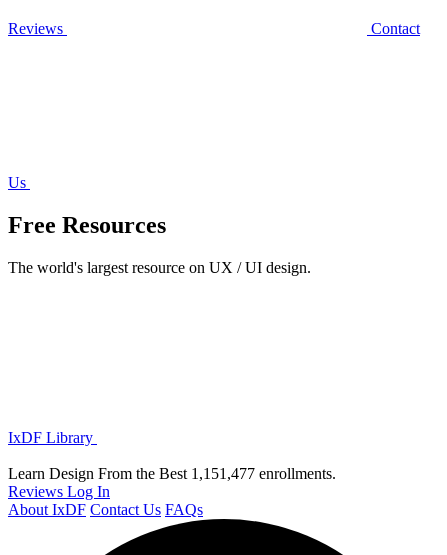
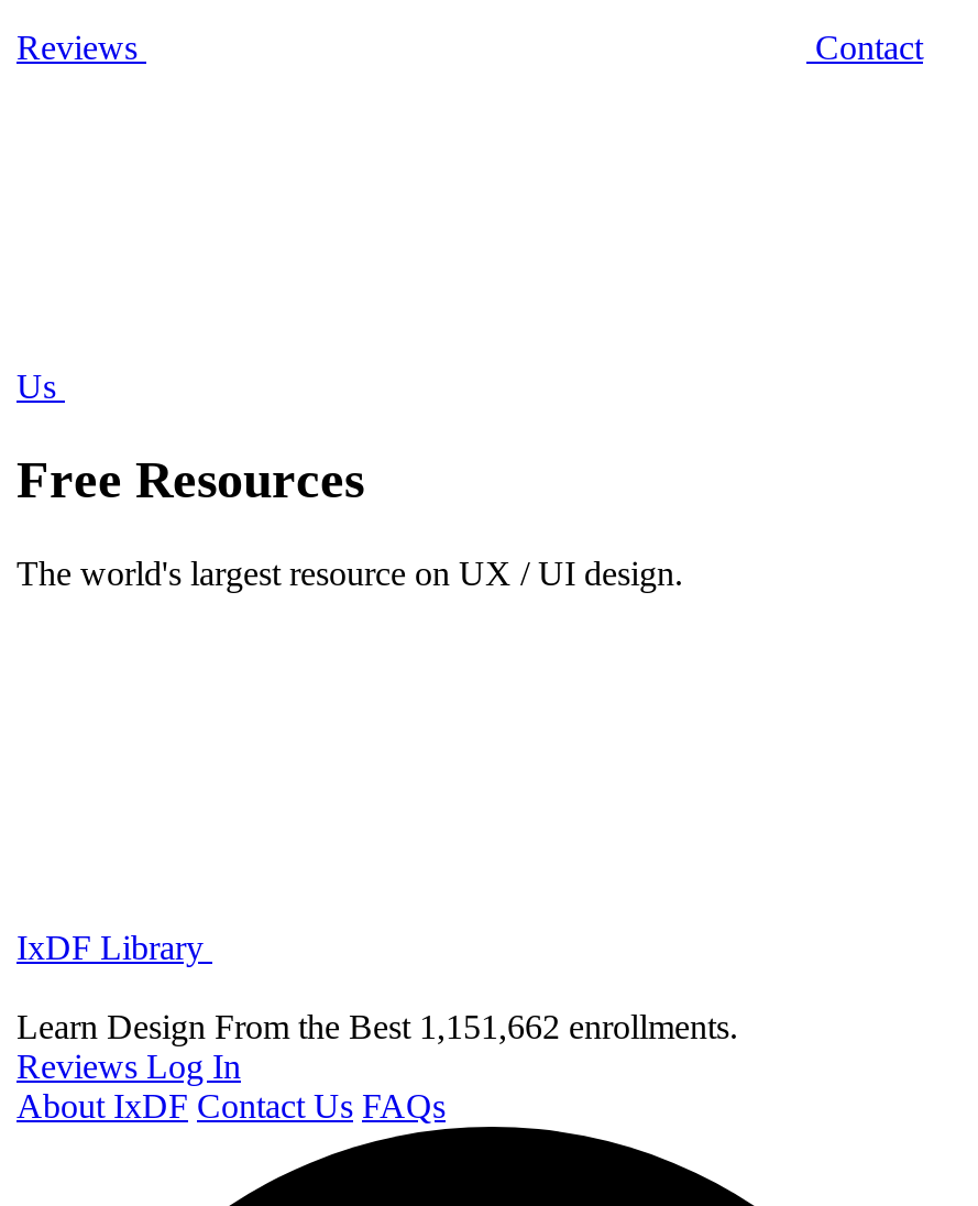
- Learn Design From the Best 1,151,477 enrollments.
+ Learn Design From the Best 1,151,662 enrollments.
